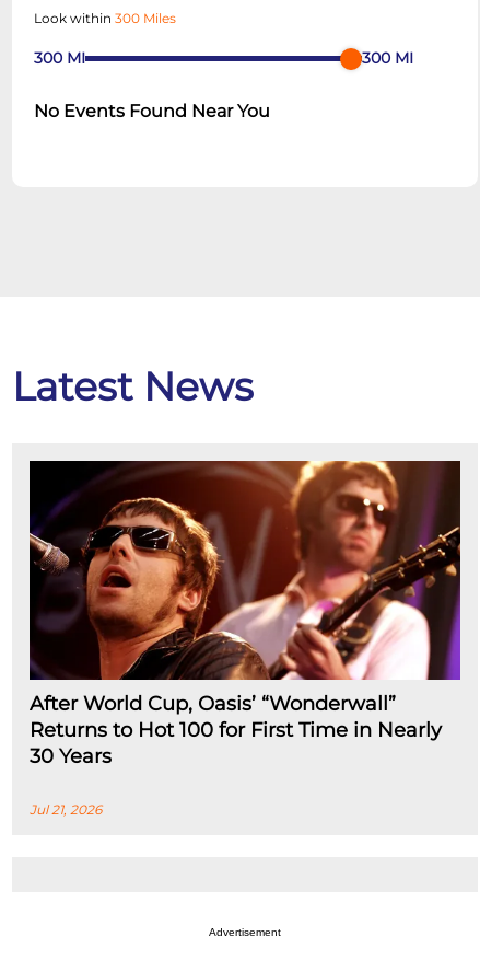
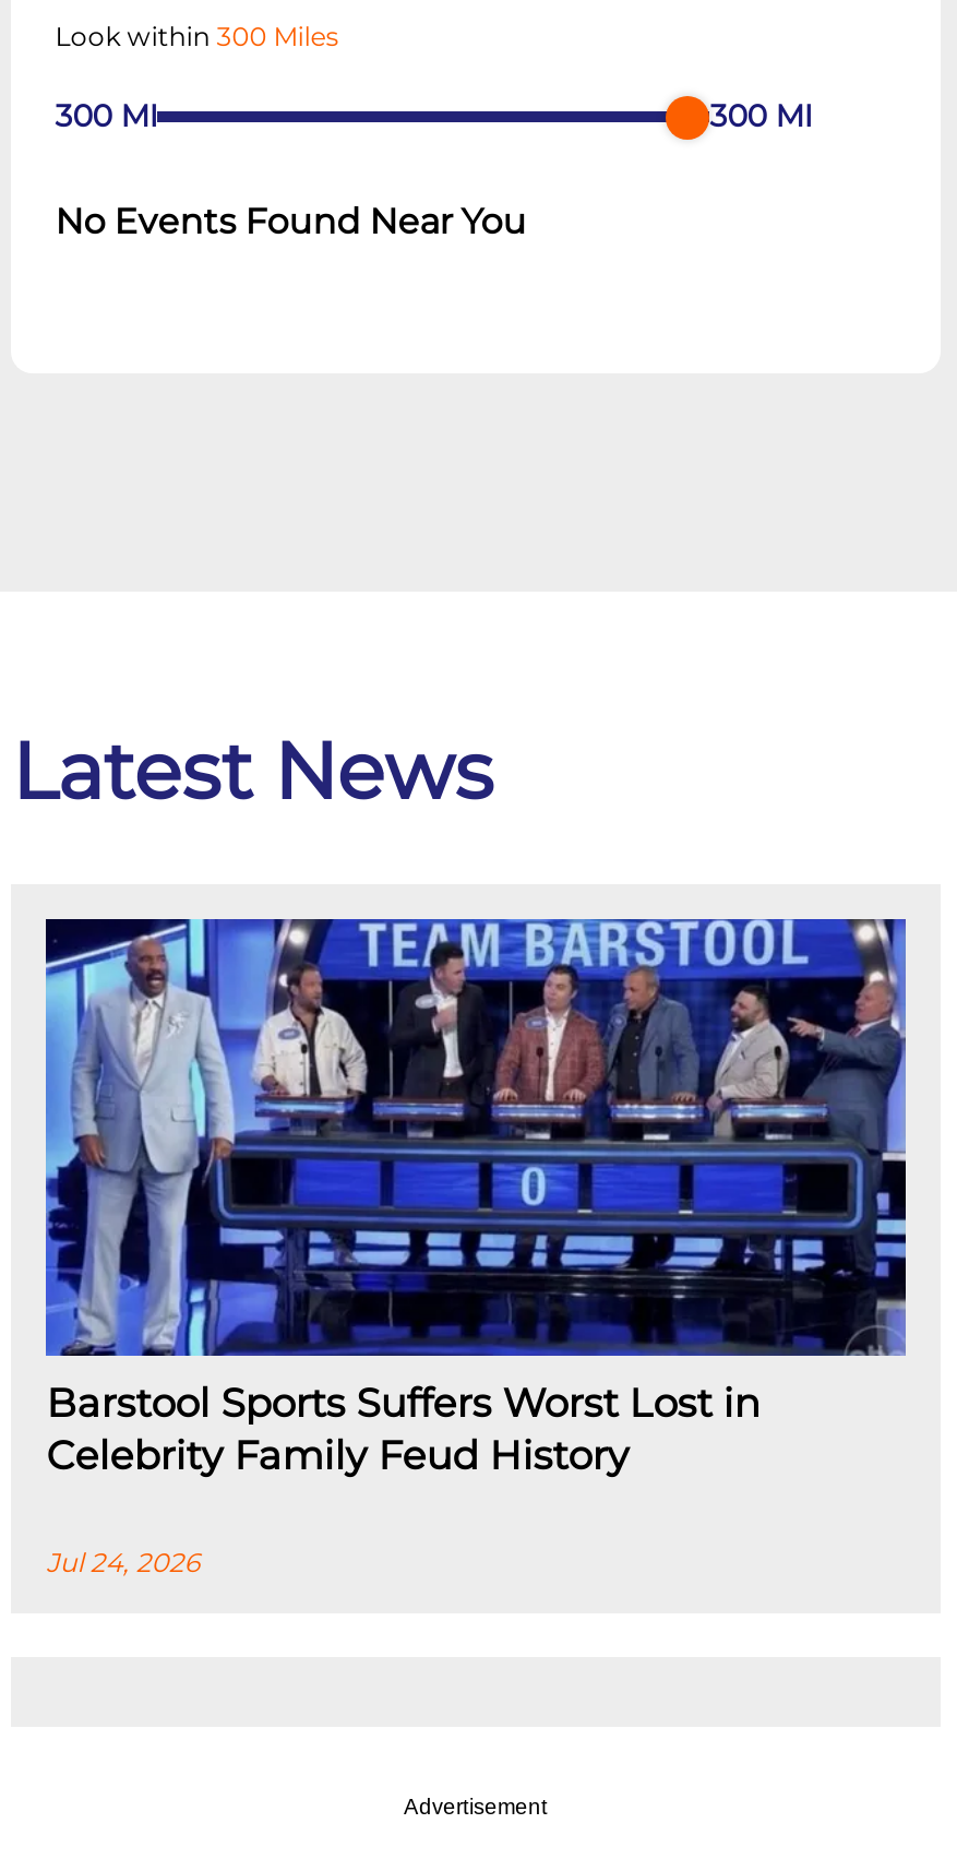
- [image]
- After World Cup, Oasis’ “Wonderwall”
- Returns to Hot 100 for First Time in Nearly
- 30 Years
+ [image]
+ Barstool Sports Suffers Worst Lost in
+ Celebrity Family Feud History

- Jul 21, 2026
+ Jul 24, 2026
